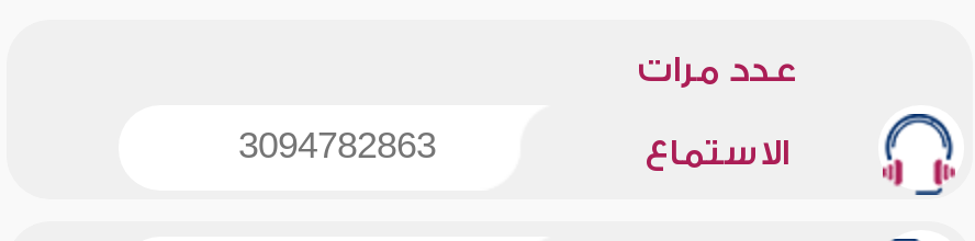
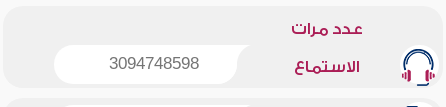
- 3094782863
+ 3094748598
